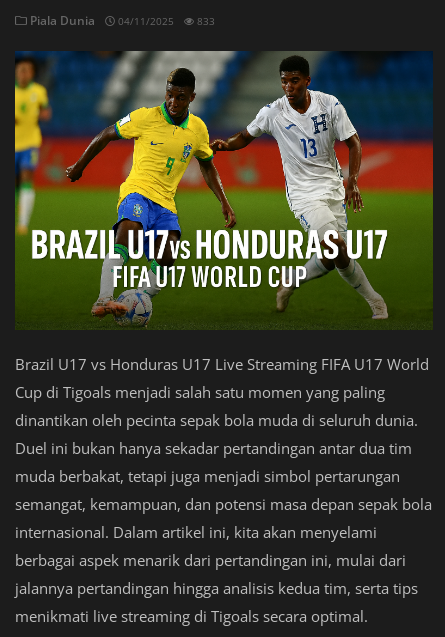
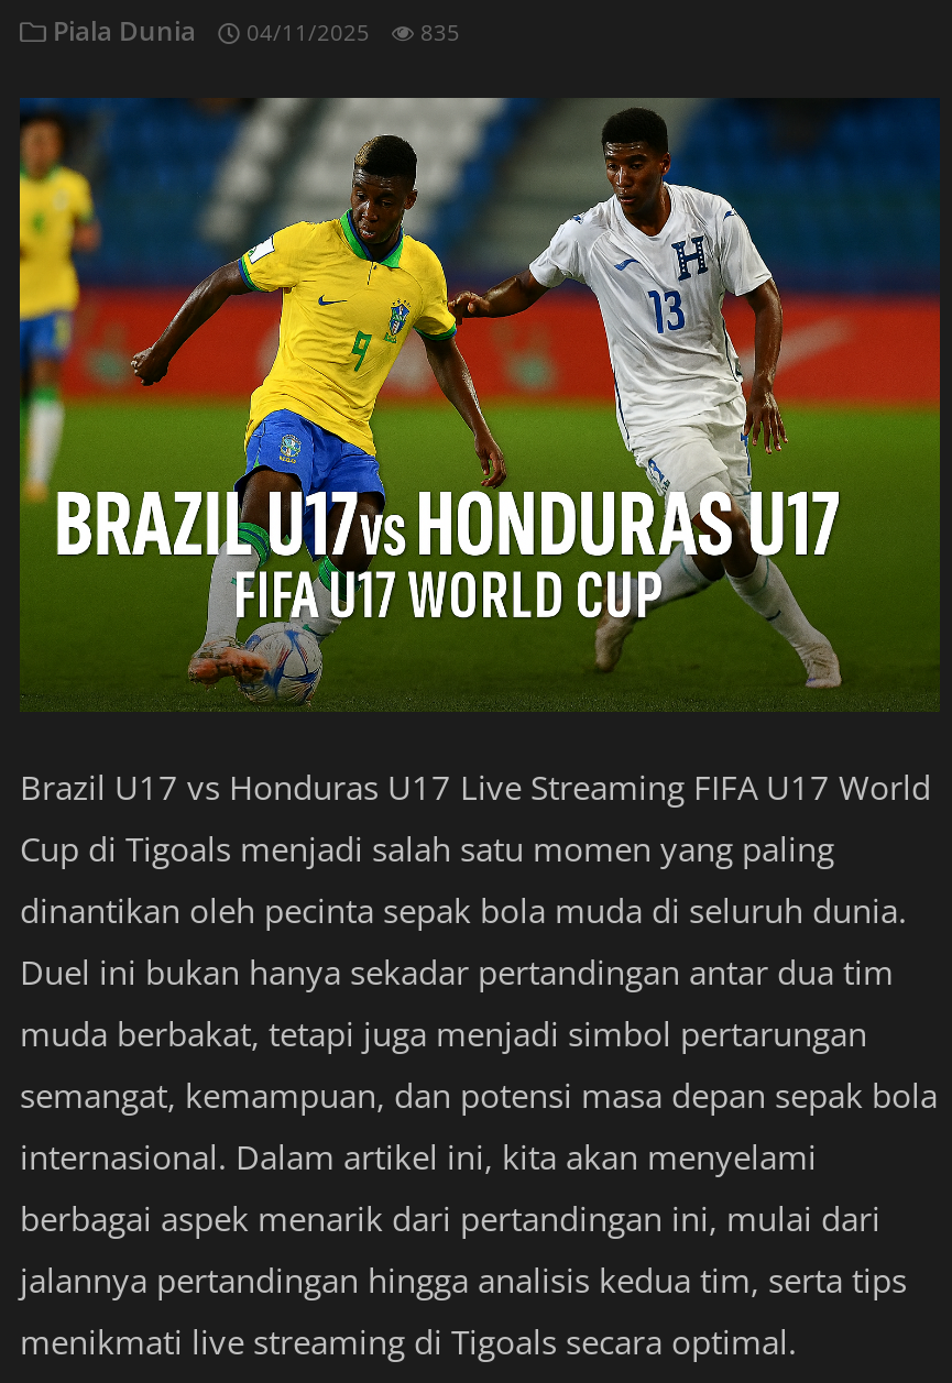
- Piala Dunia 04/11/2025 833
+ Piala Dunia 04/11/2025 835
